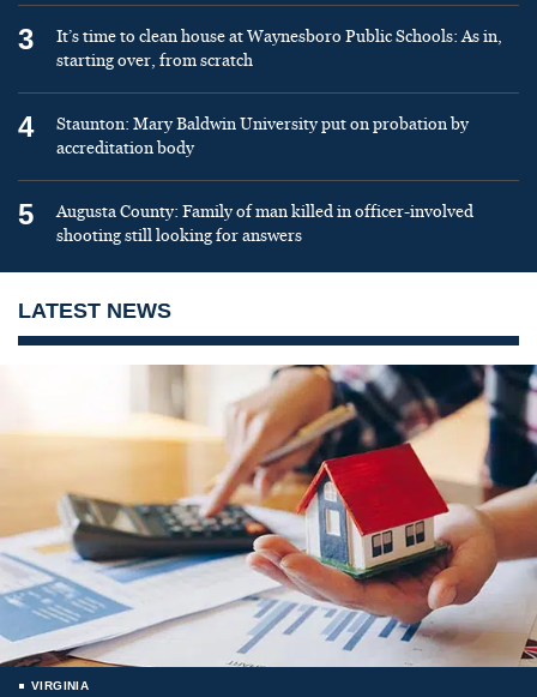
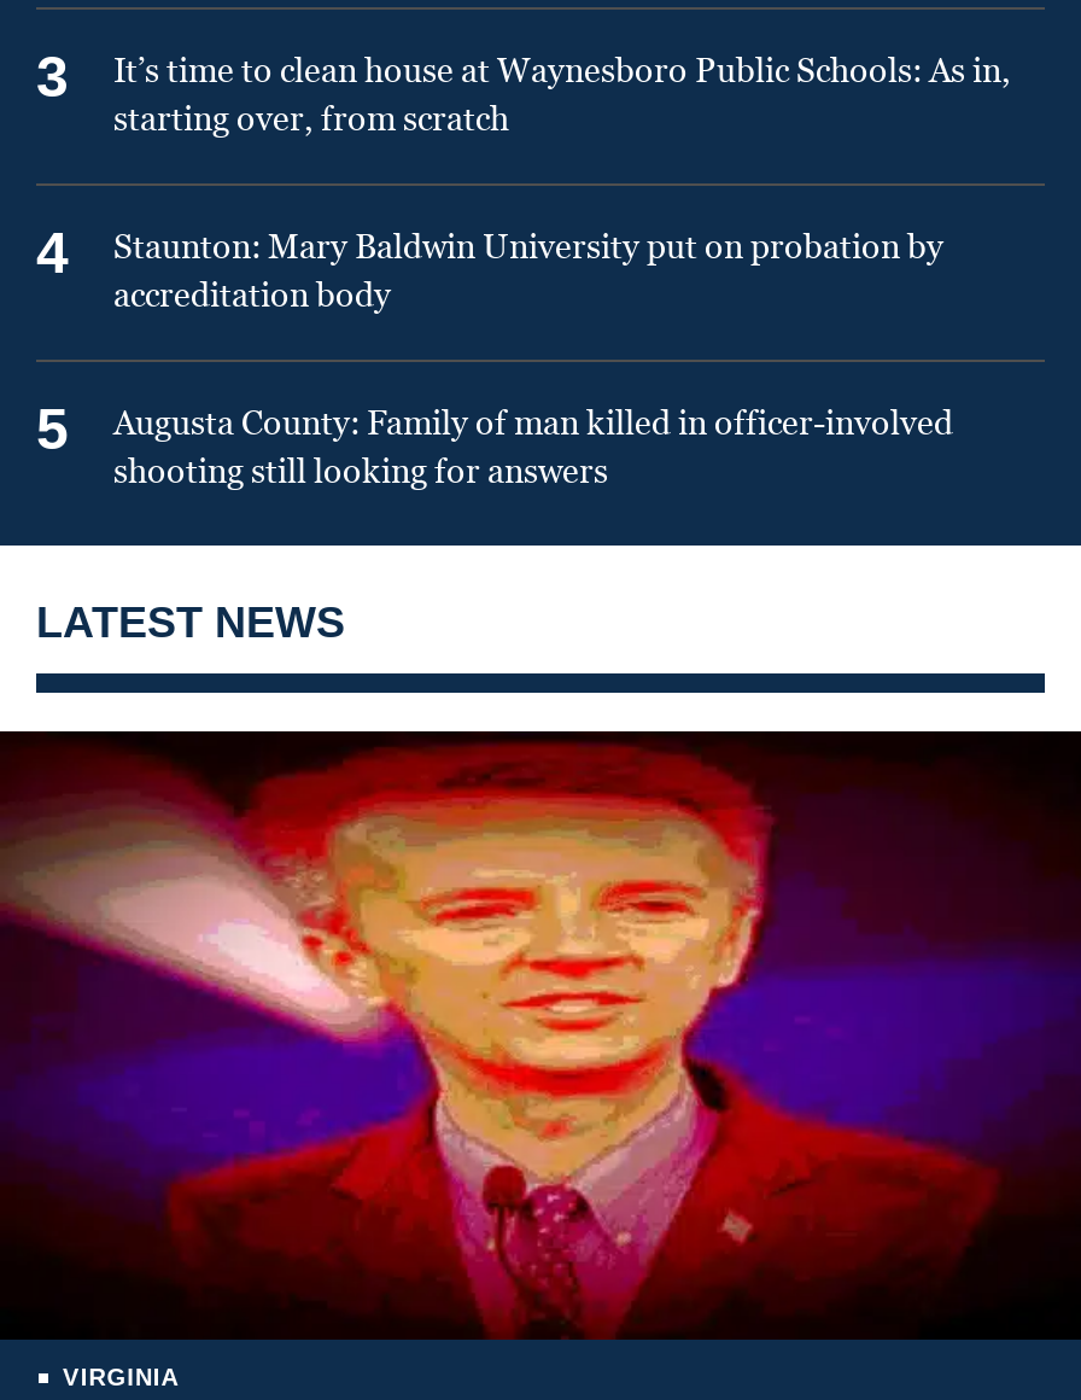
- [image]
+ [image]
